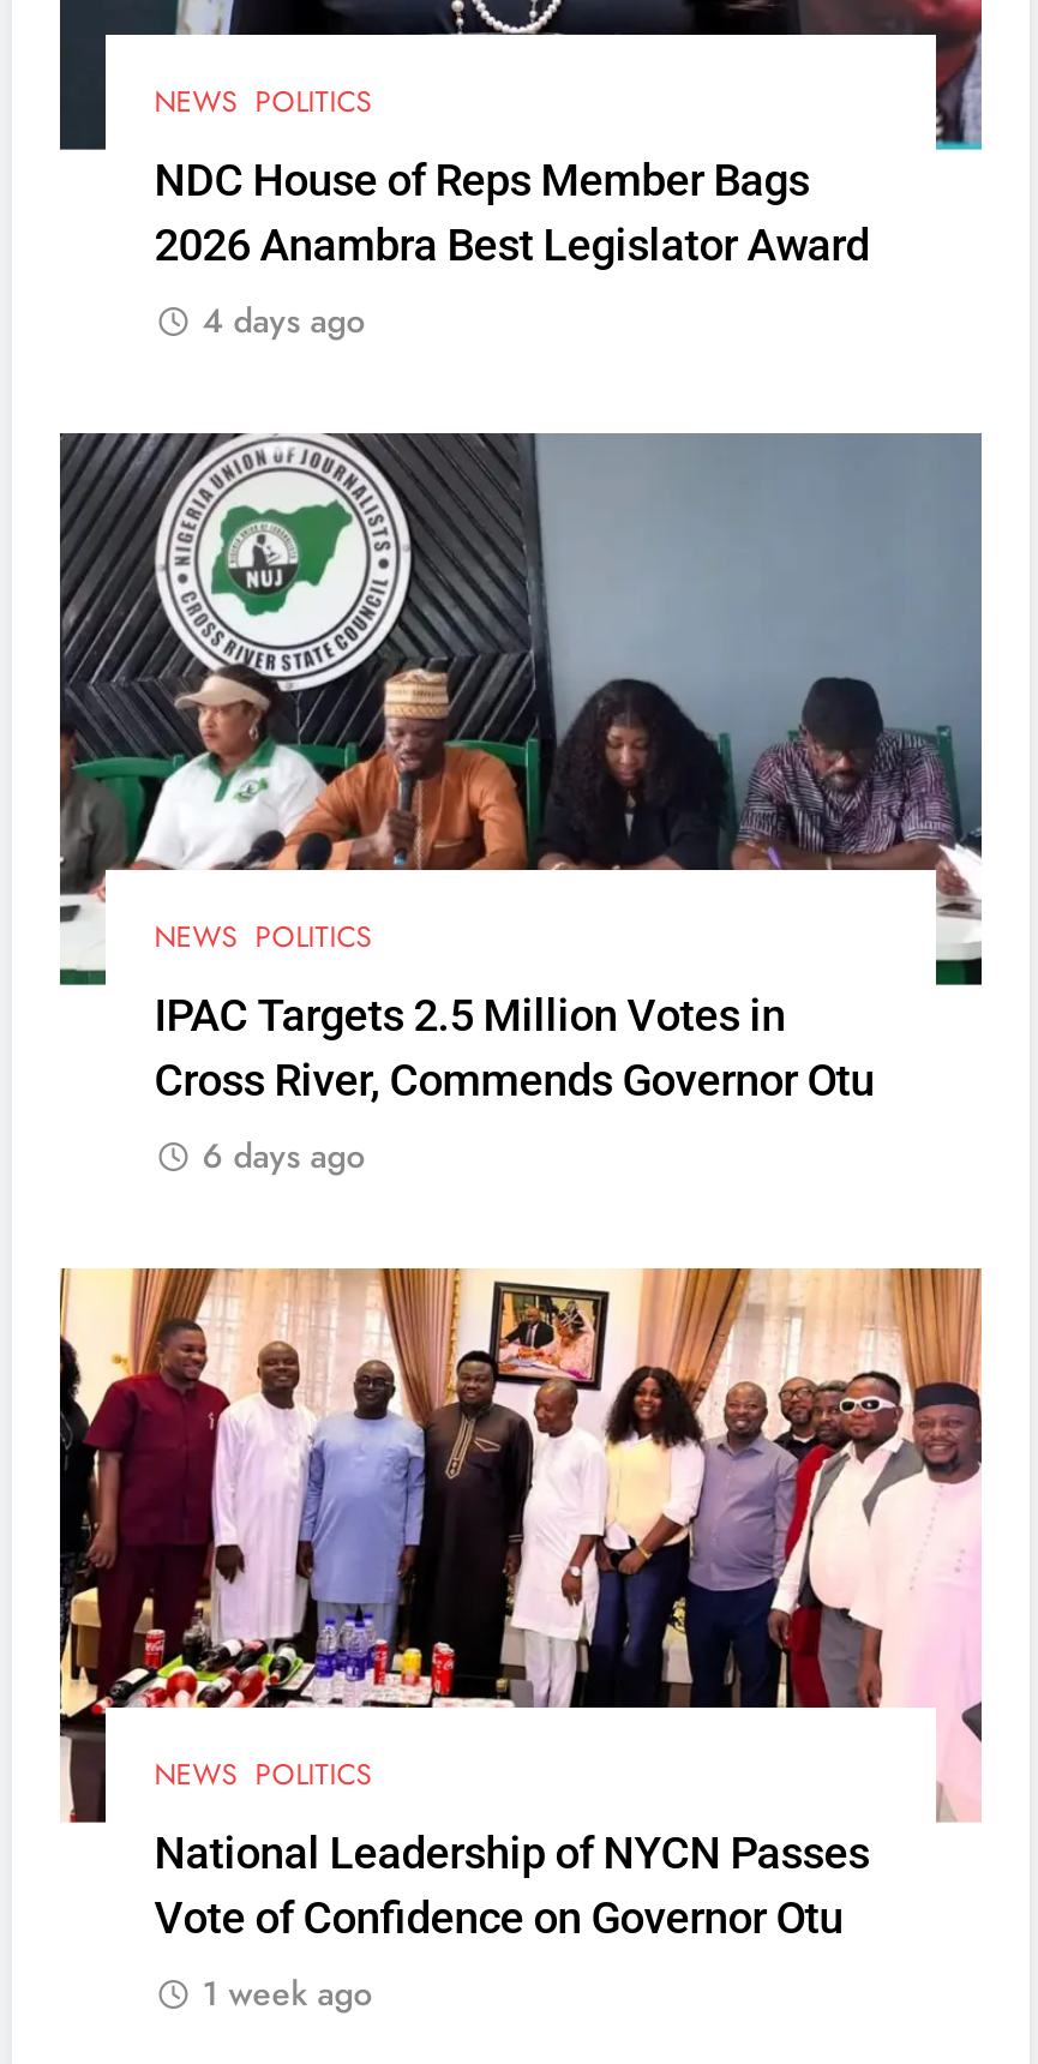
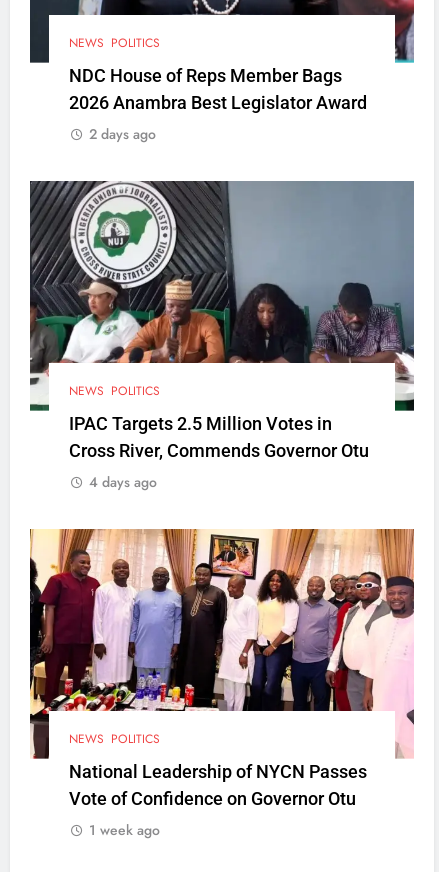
- 4 days ago
+ 2 days ago

- 6 days ago
+ 4 days ago
